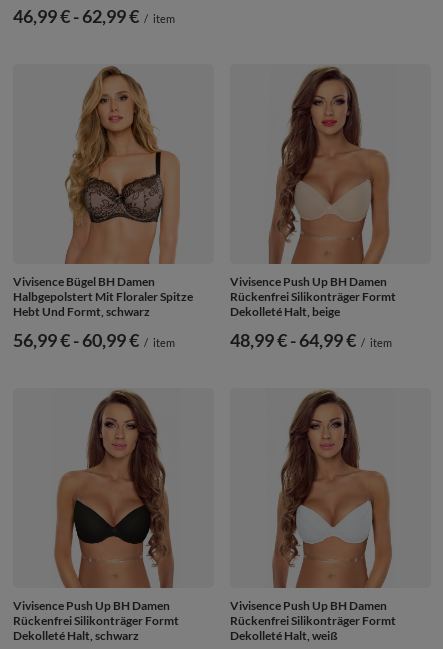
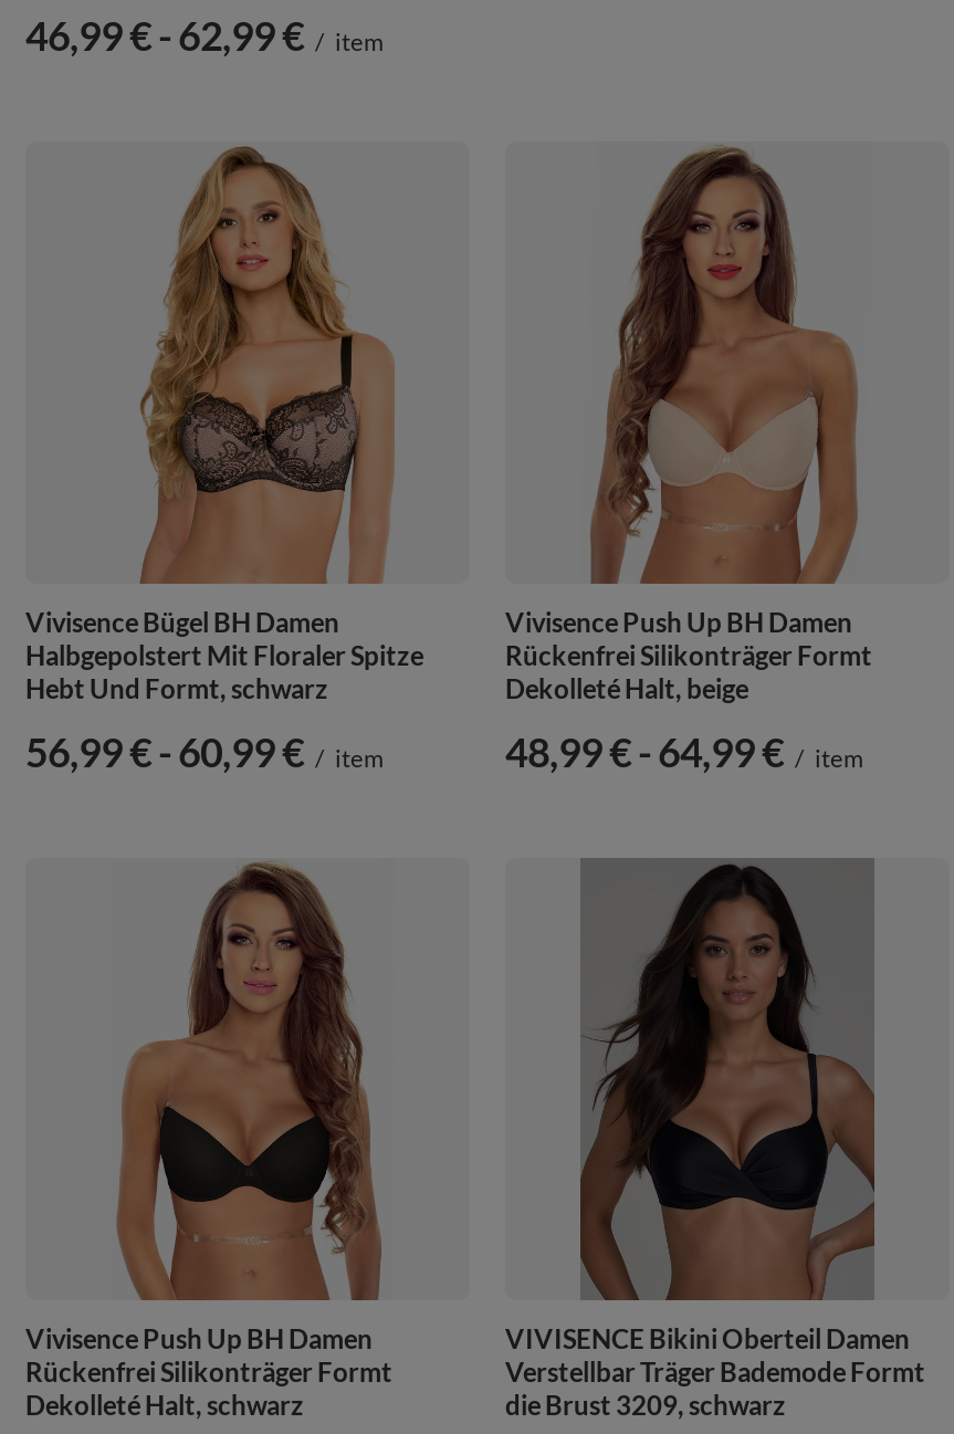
- [image]
- Vivisence Push Up BH Damen
- Rückenfrei Silikonträger Formt
- Dekolleté Halt, weiß
+ [image]
+ VIVISENCE Bikini Oberteil Damen
+ Verstellbar Träger Bademode Formt
+ die Brust 3209, schwarz
